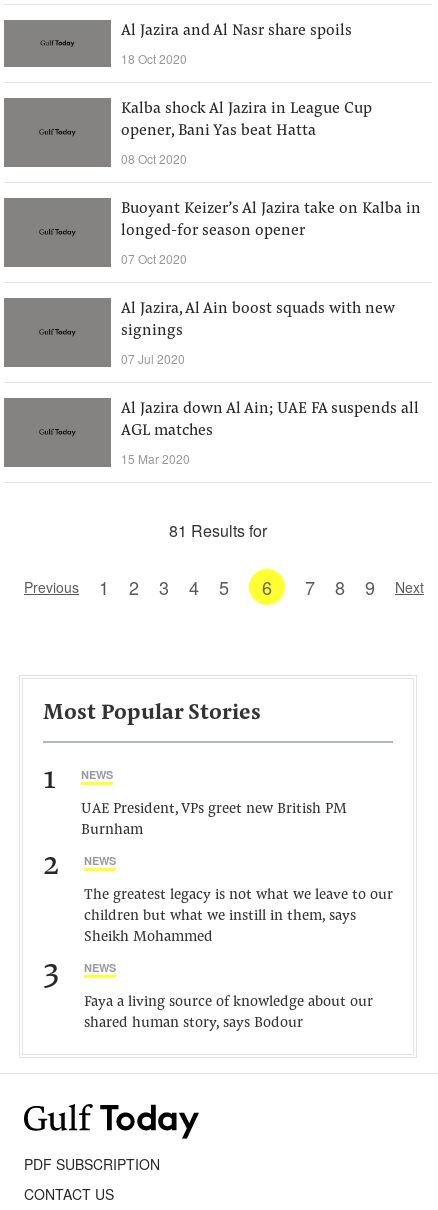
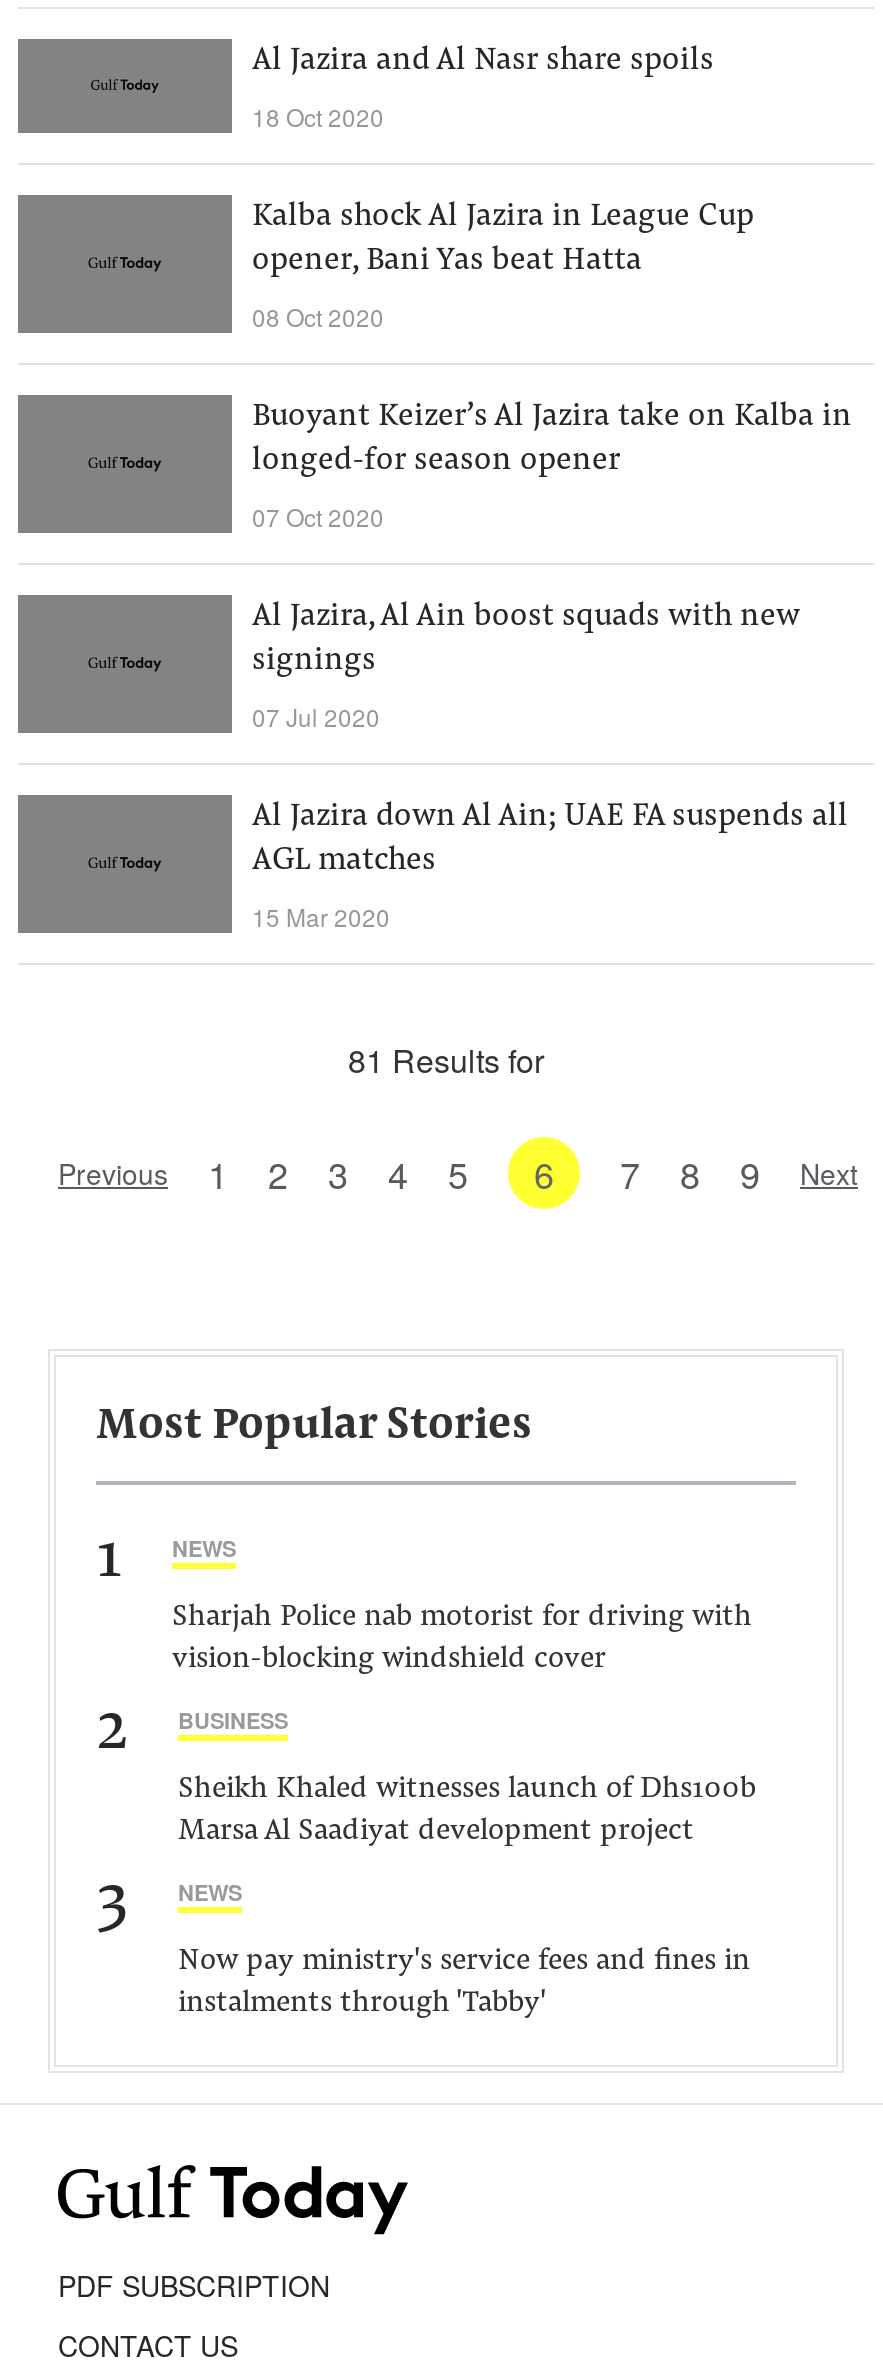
- UAE President, VPs greet new British PM
- Burnham
+ Sharjah Police nab motorist for driving with
+ vision-blocking windshield cover

- NEWS
+ BUSINESS

- The greatest legacy is not what we leave to our
- children but what we instill in them, says
- Sheikh Mohammed
+ Sheikh Khaled witnesses launch of Dhs100b
+ Marsa Al Saadiyat development project

- Faya a living source of knowledge about our
- shared human story, says Bodour
+ Now pay ministry's service fees and fines in
+ instalments through 'Tabby'
